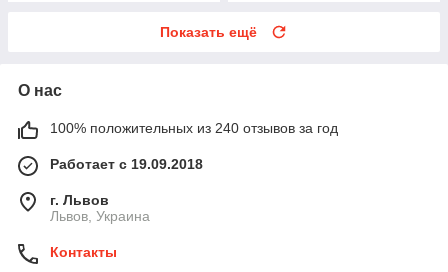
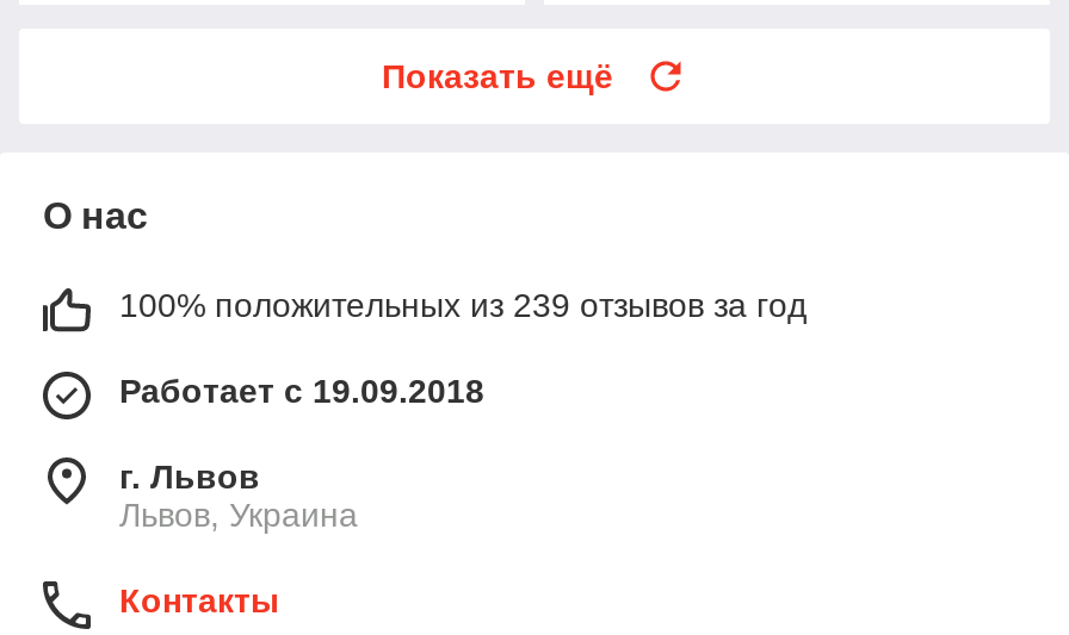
- 100% положительных из 240 отзывов за год
+ 100% положительных из 239 отзывов за год
